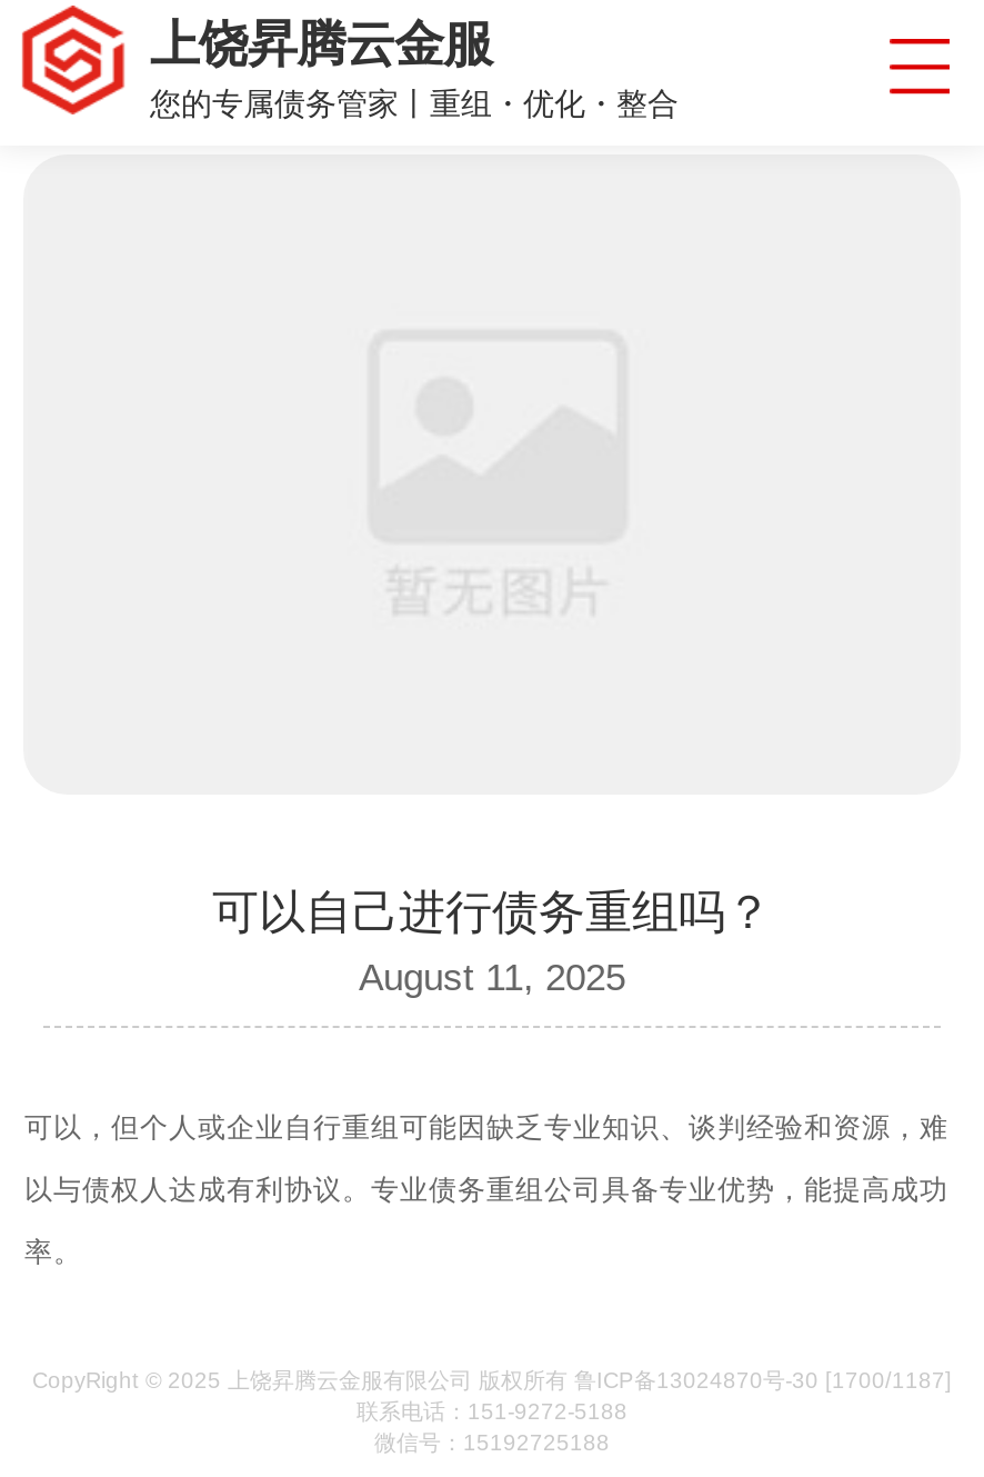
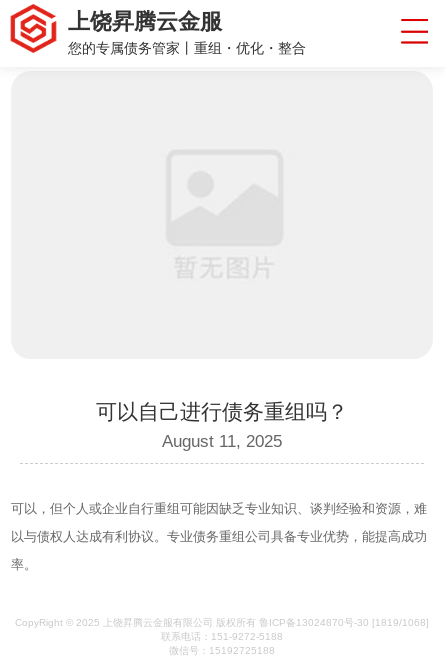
- CopyRight © 2025 上饶昇腾云金服有限公司 版权所有鲁ICP备13024870号-30 [1700/1187]
+ CopyRight © 2025 上饶昇腾云金服有限公司 版权所有鲁ICP备13024870号-30 [1819/1068]
